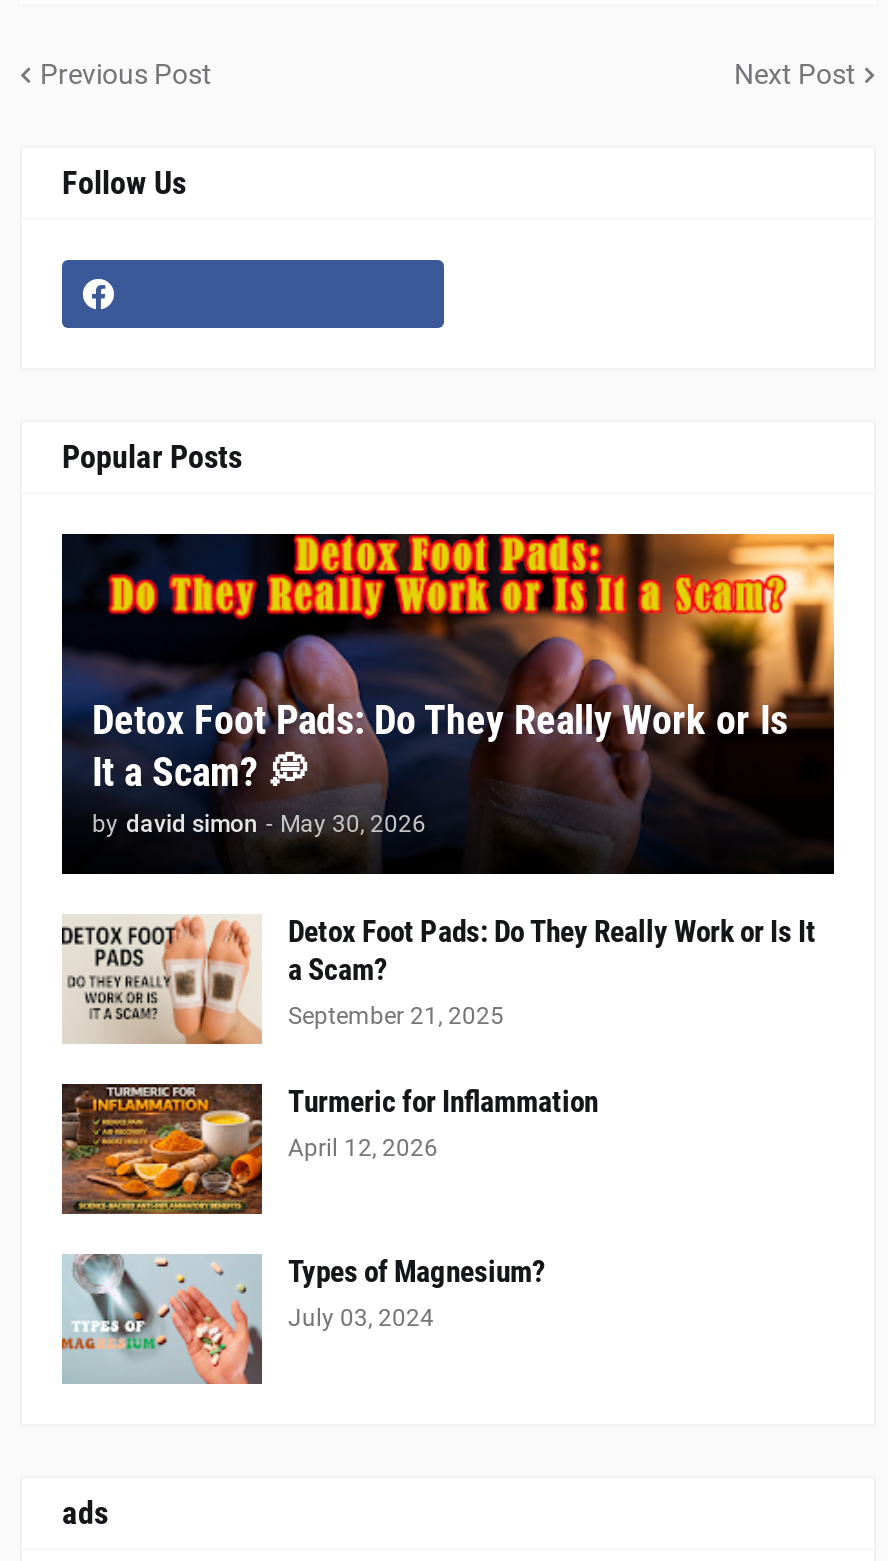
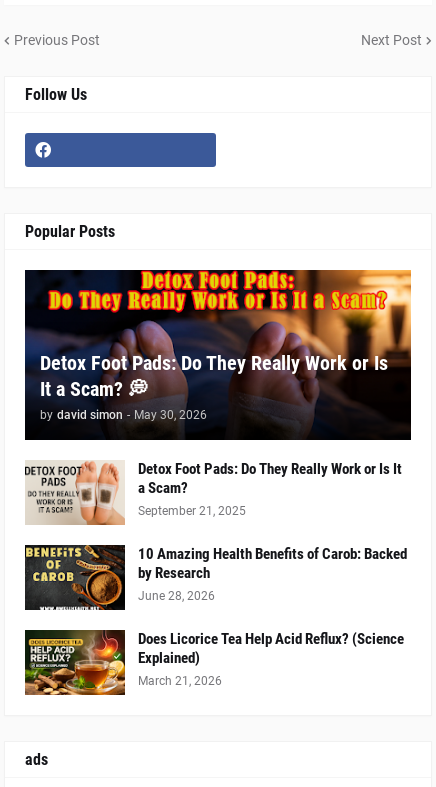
- [image]
- Turmeric for Inflammation
- April 12, 2026
+ [image]
+ 10 Amazing Health Benefits of Carob: Backed
+ by Research
+ June 28, 2026

- [image]
- Types of Magnesium?
- July 03, 2024
+ [image]
+ Does Licorice Tea Help Acid Reflux? (Science
+ Explained)
+ March 21, 2026
